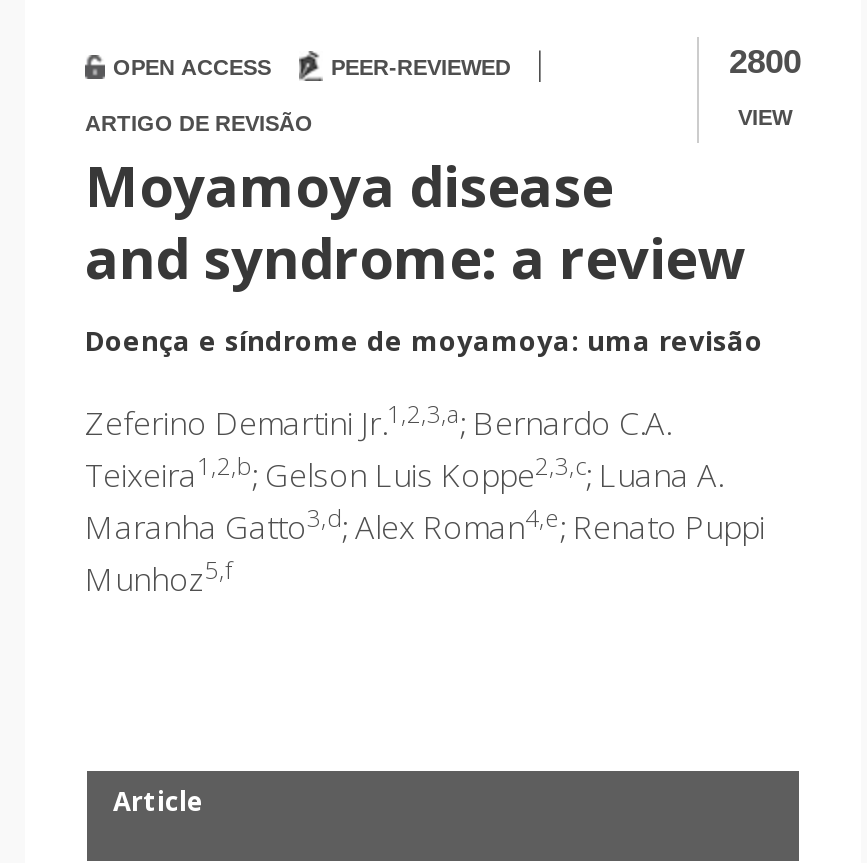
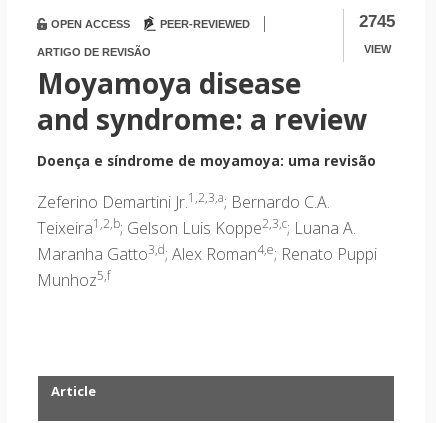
- 2800
+ 2745
